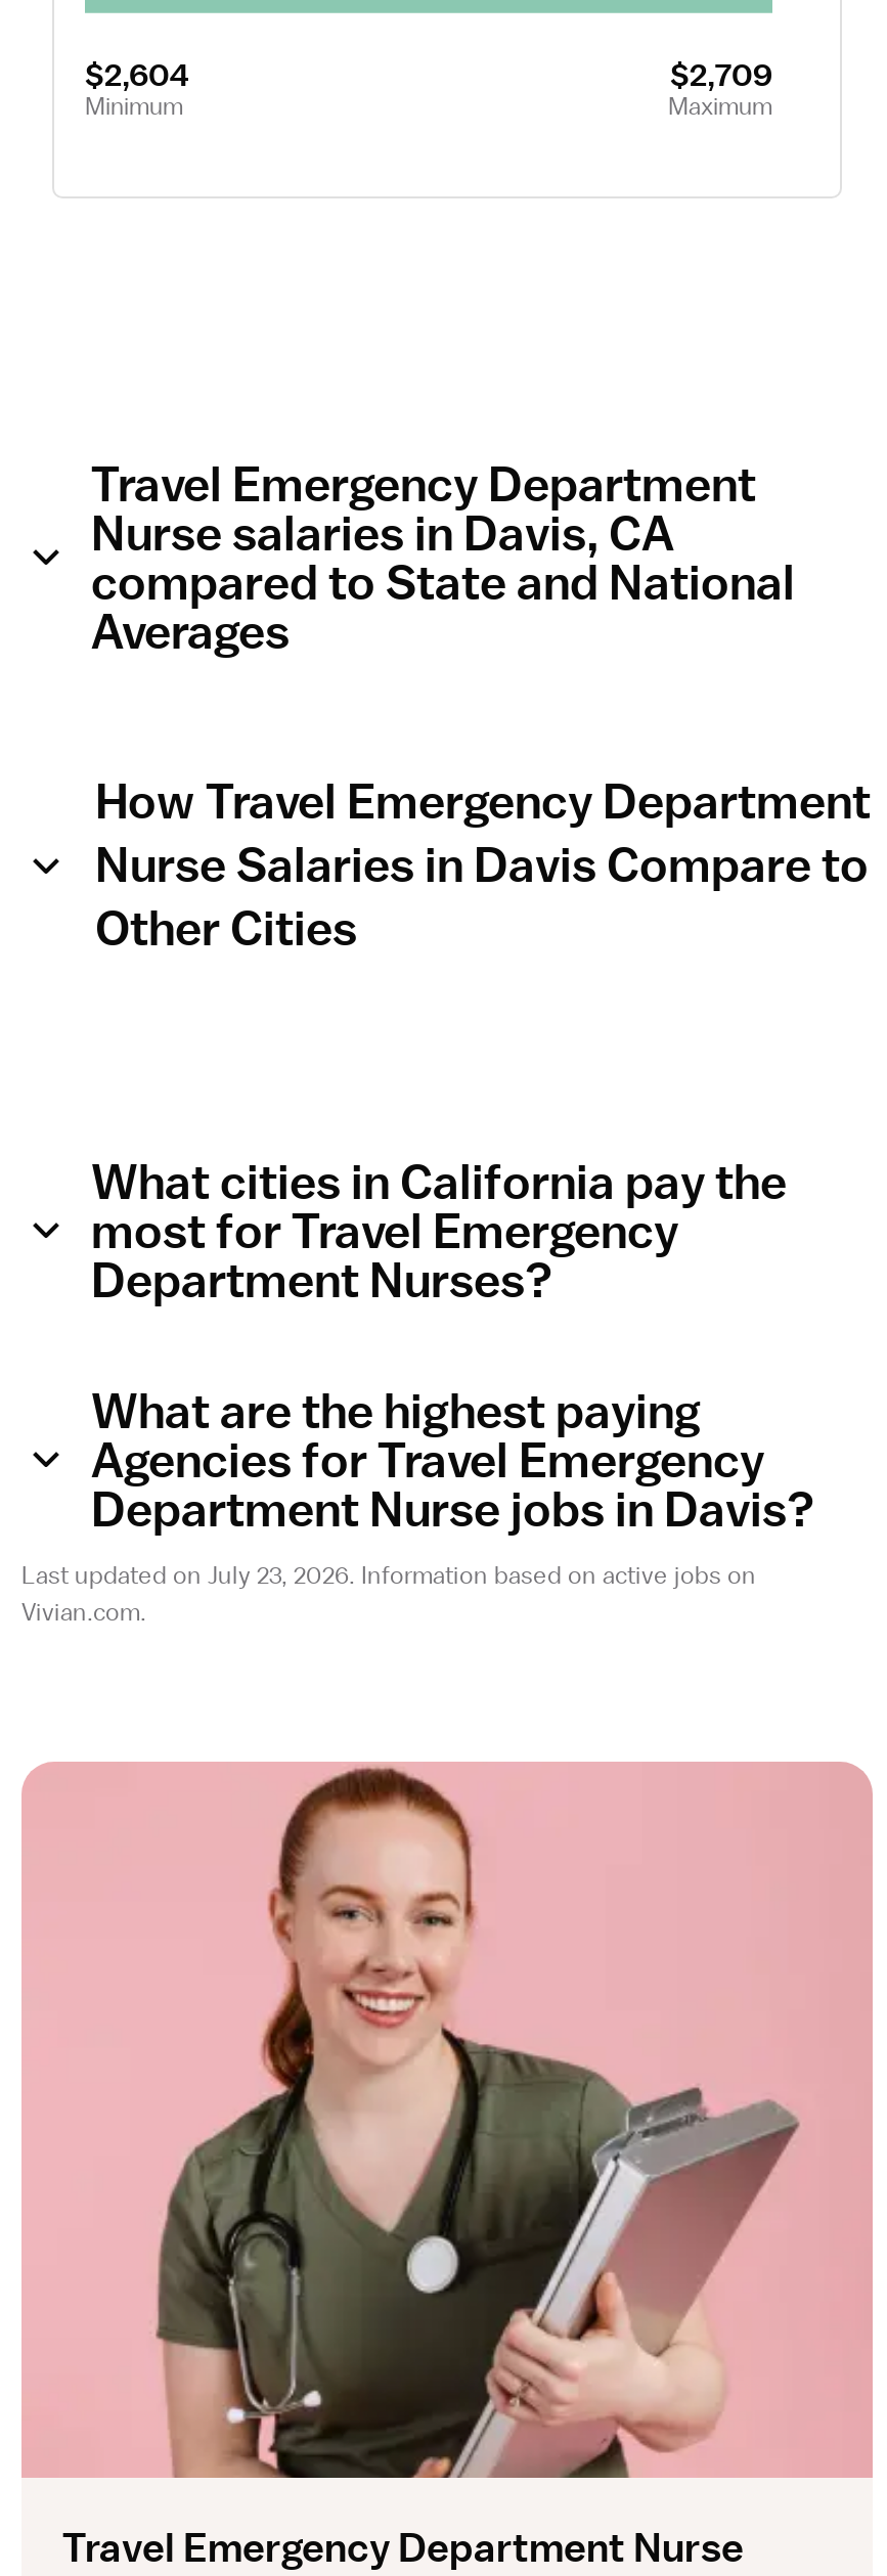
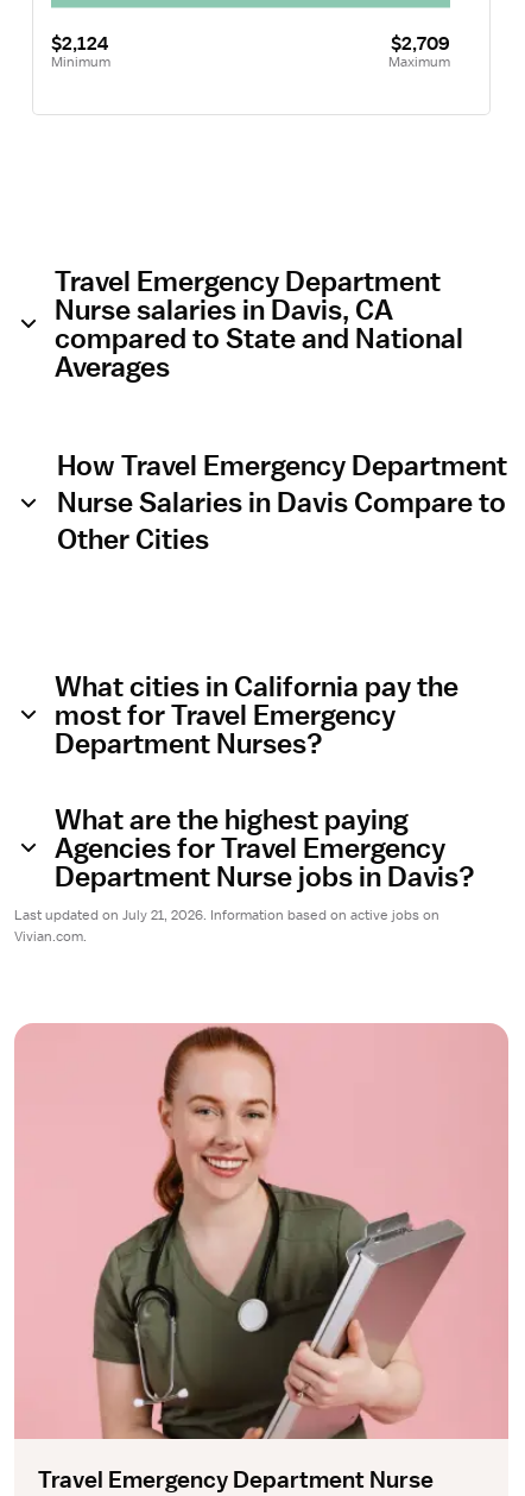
- $2,604
+ $2,124

- Last updated on July 23, 2026. Information based on active jobs on
+ Last updated on July 21, 2026. Information based on active jobs on
